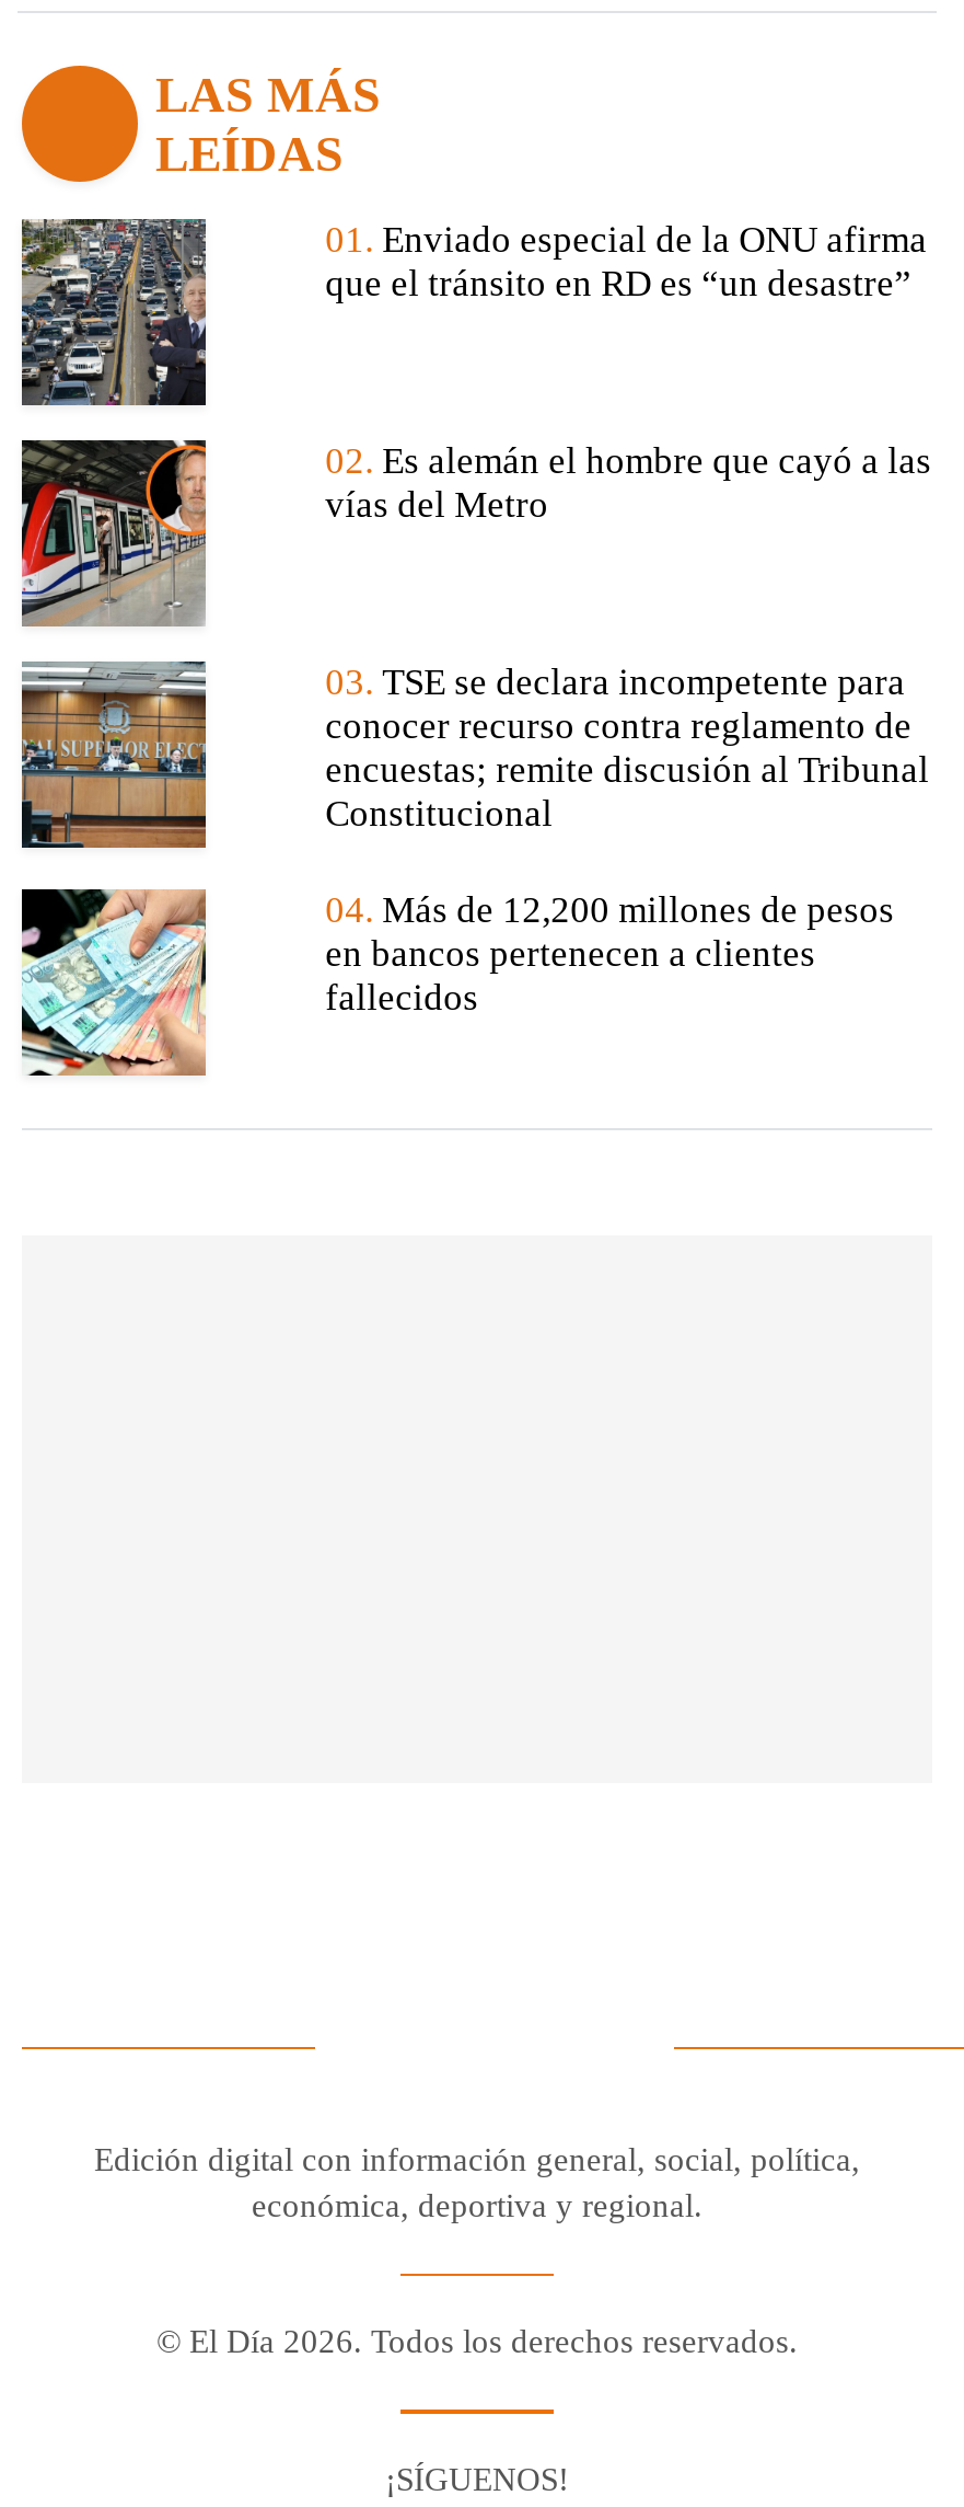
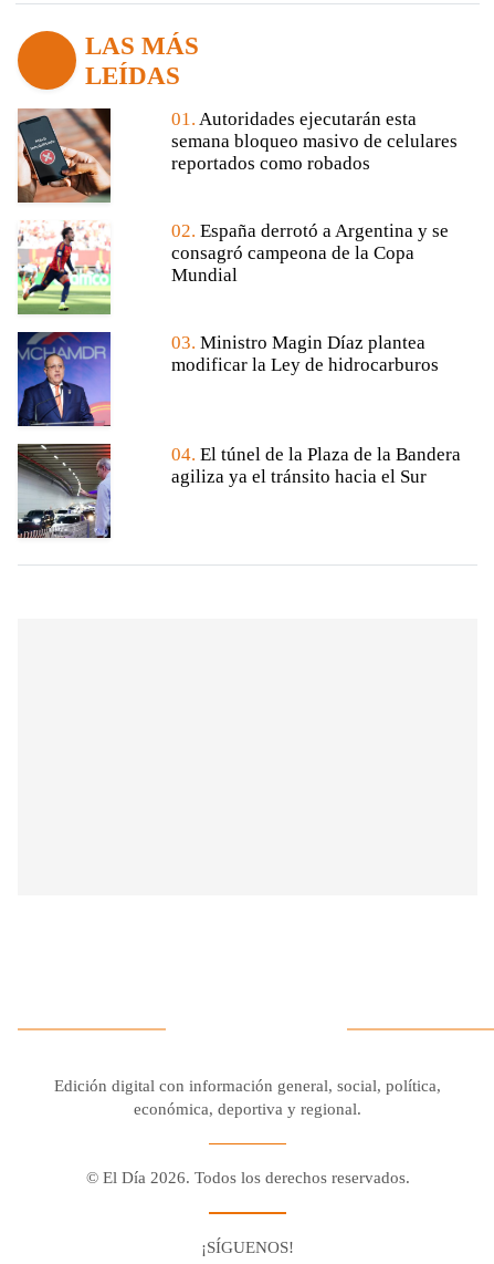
- [image]
+ [image]

- 01. Enviado especial de la ONU afirma
- que el tránsito en RD es “un desastre”
+ 01. Autoridades ejecutarán esta
+ semana bloqueo masivo de celulares
+ reportados como robados

- [image]
+ [image]

- 02. Es alemán el hombre que cayó a las
- vías del Metro
+ 02. España derrotó a Argentina y se
+ consagró campeona de la Copa
+ Mundial

- [image]
+ [image]

- 03. TSE se declara incompetente para
- conocer recurso contra reglamento de
- encuestas; remite discusión al Tribunal
- Constitucional
+ 03. Ministro Magin Díaz plantea
+ modificar la Ley de hidrocarburos

- [image]
+ [image]

- 04. Más de 12,200 millones de pesos
- en bancos pertenecen a clientes
- fallecidos
+ 04. El túnel de la Plaza de la Bandera
+ agiliza ya el tránsito hacia el Sur
